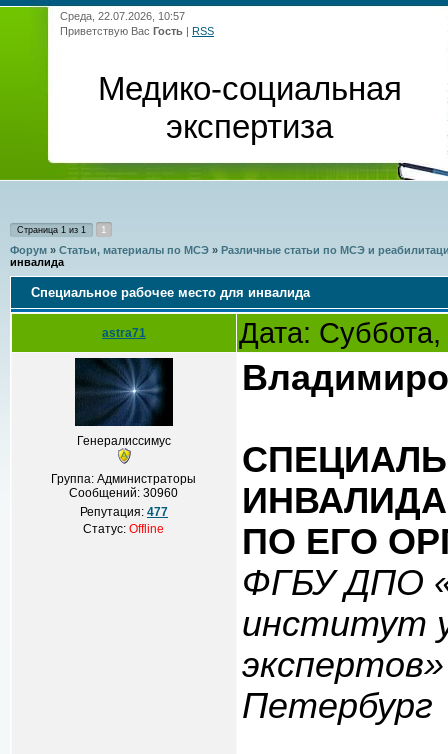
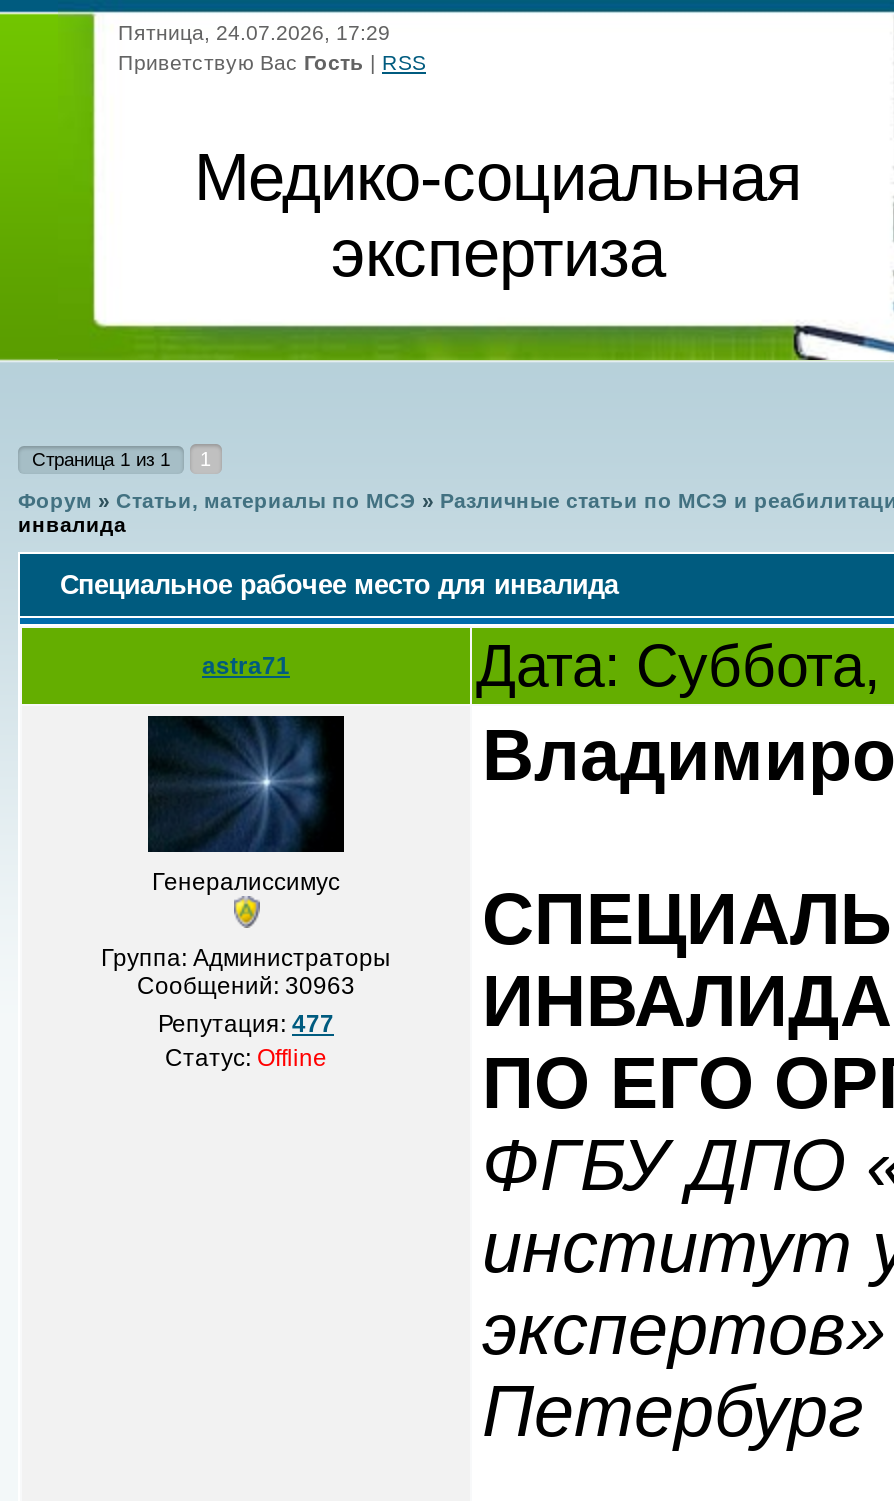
- Среда, 22.07.2026, 10:57
+ Пятница, 24.07.2026, 17:29

- Сообщений: 30960
+ Сообщений: 30963
